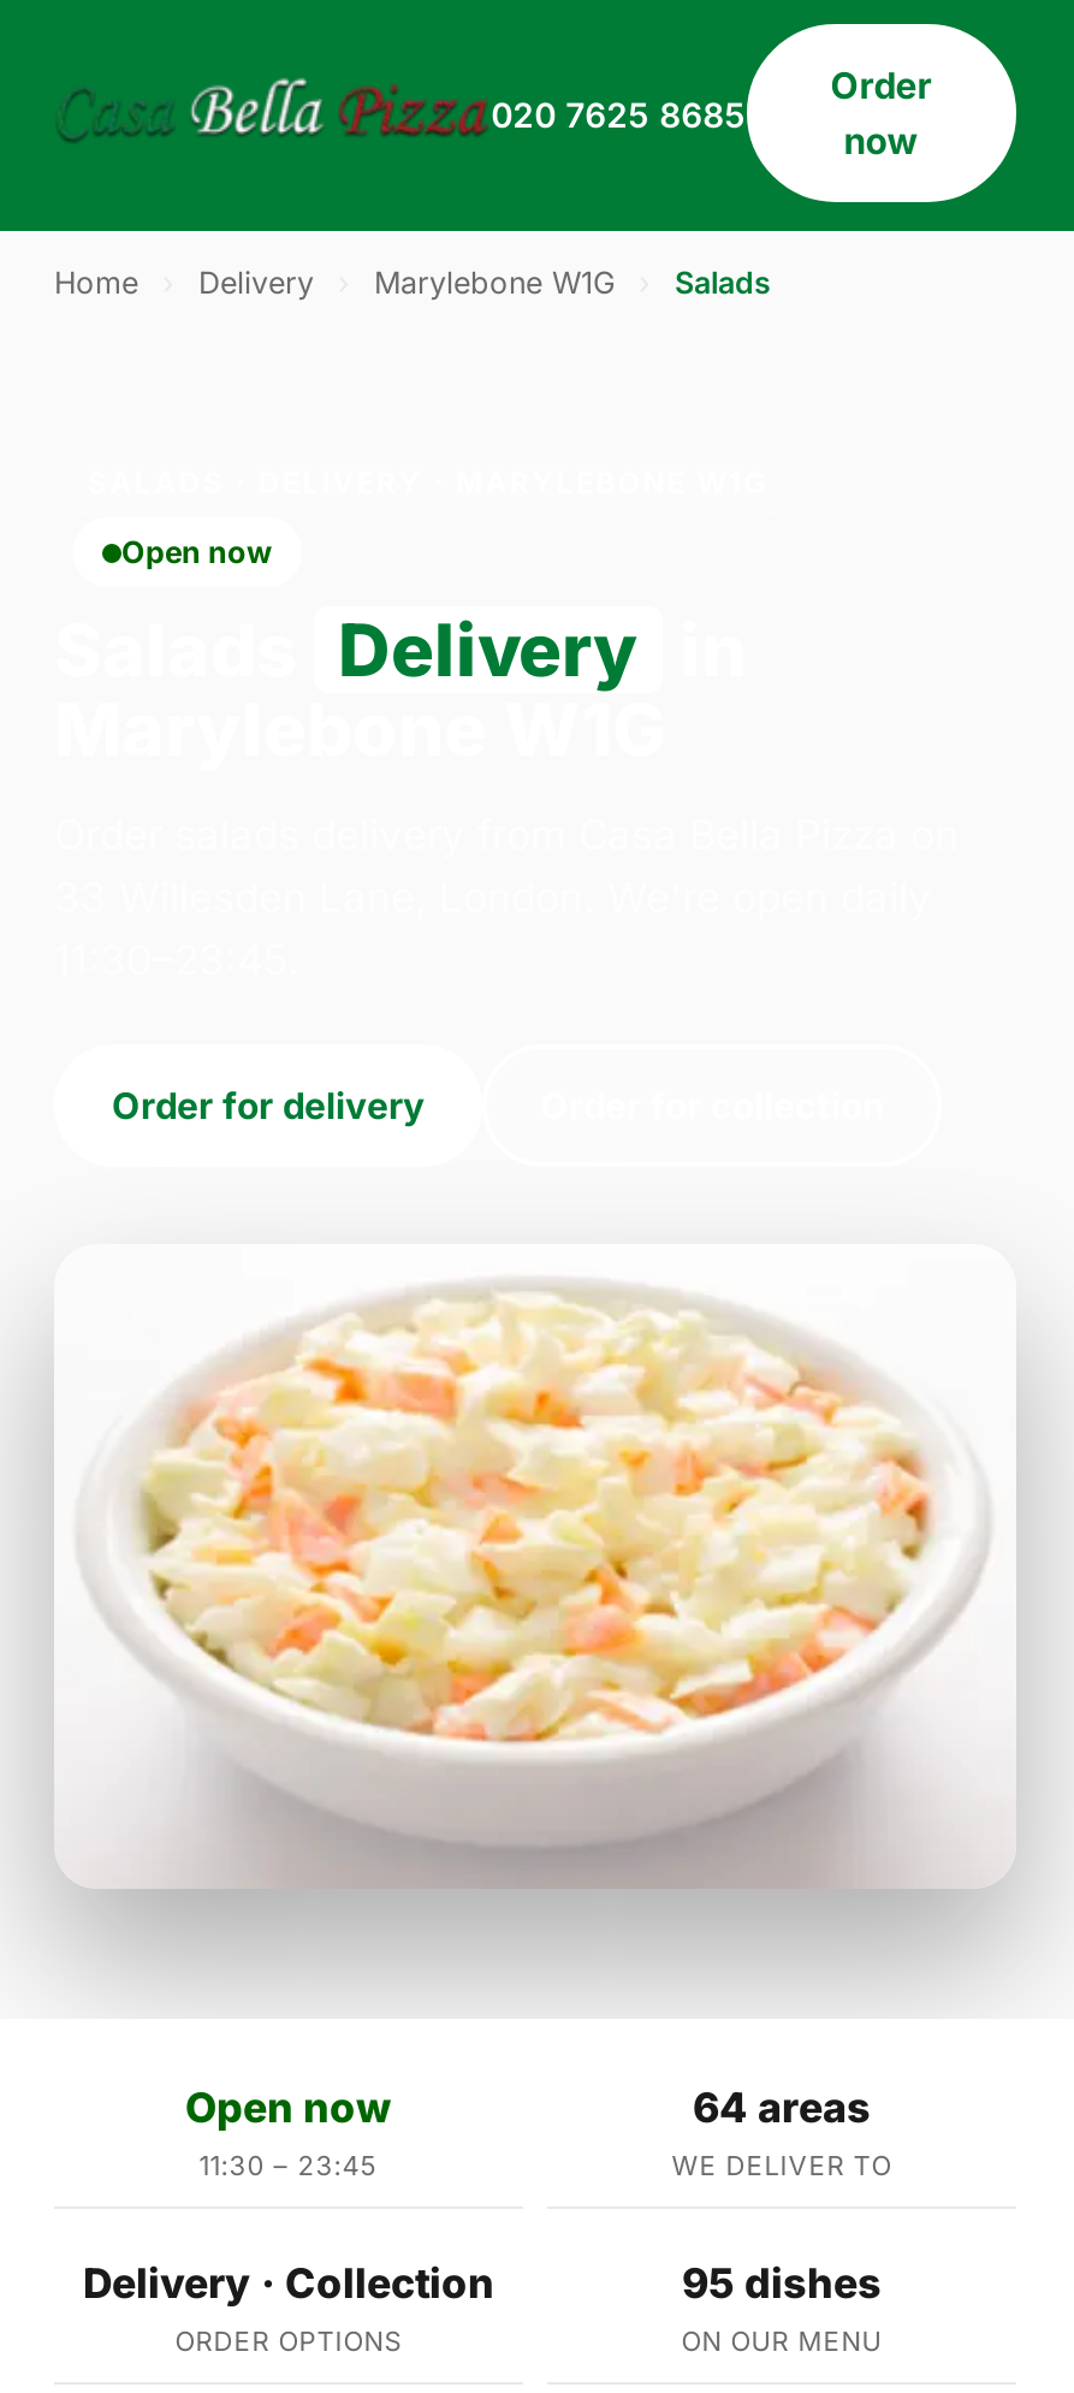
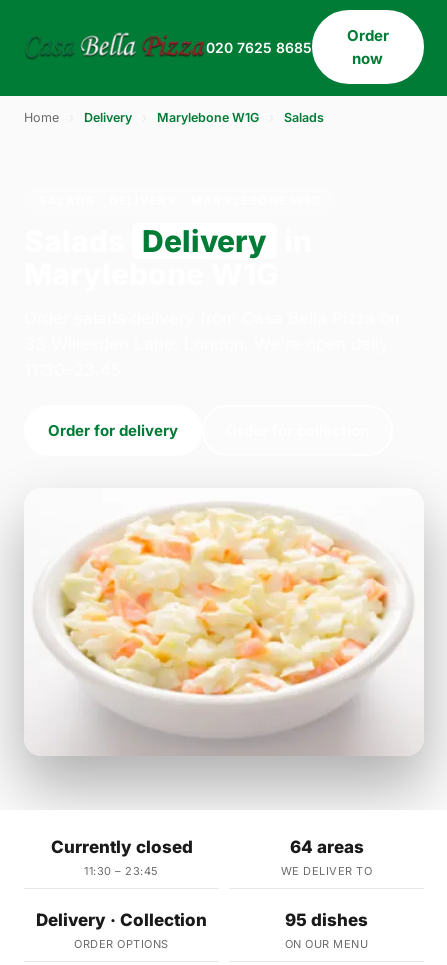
- Open now

- Open now
+ Currently closed
